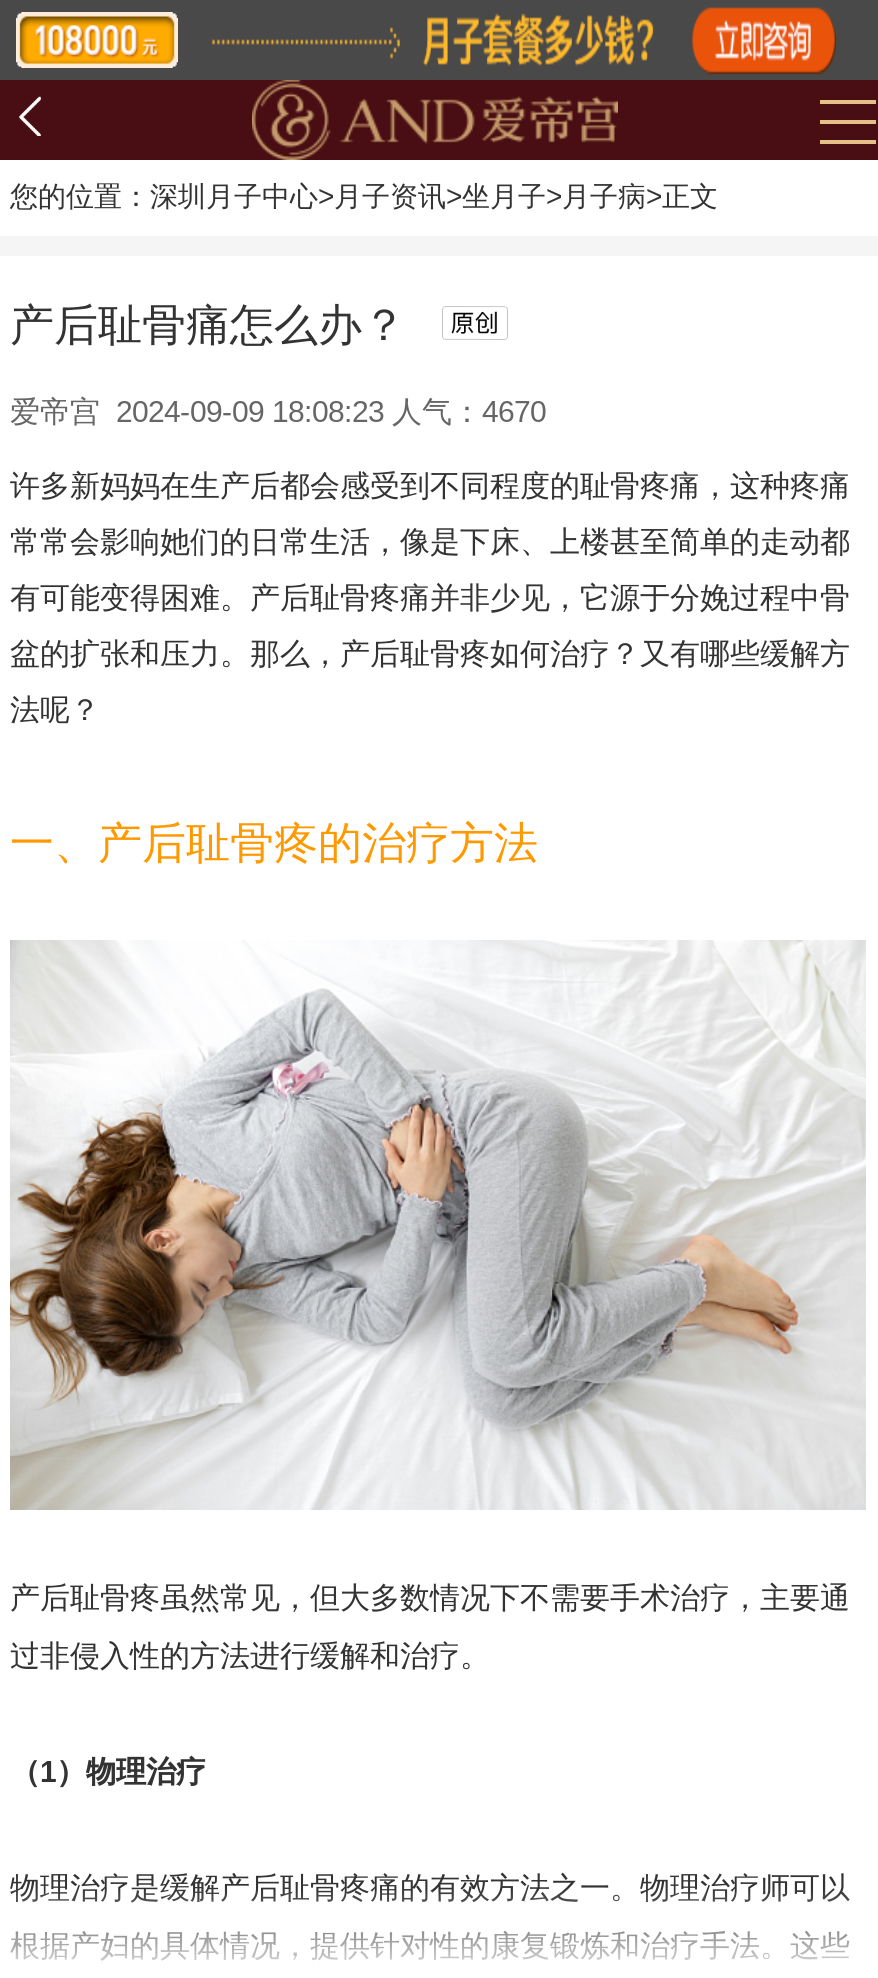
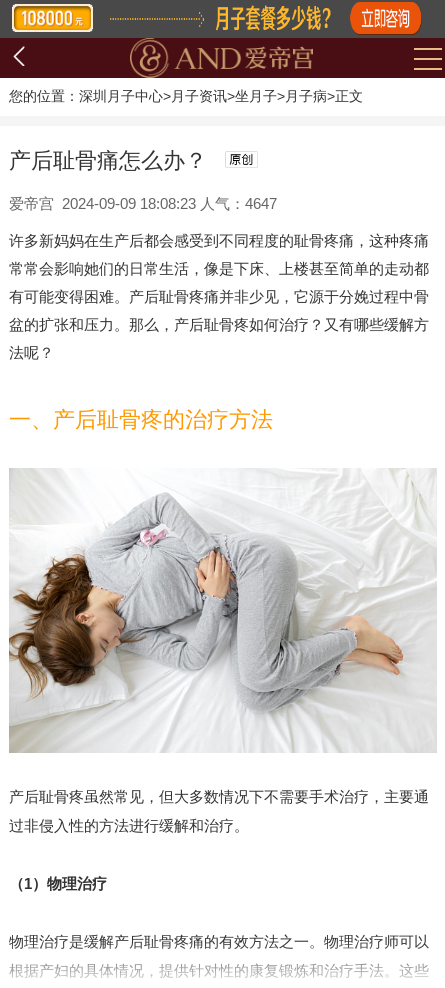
- 爱帝宫 2024-09-09 18:08:23 人气：4670
+ 爱帝宫 2024-09-09 18:08:23 人气：4647
